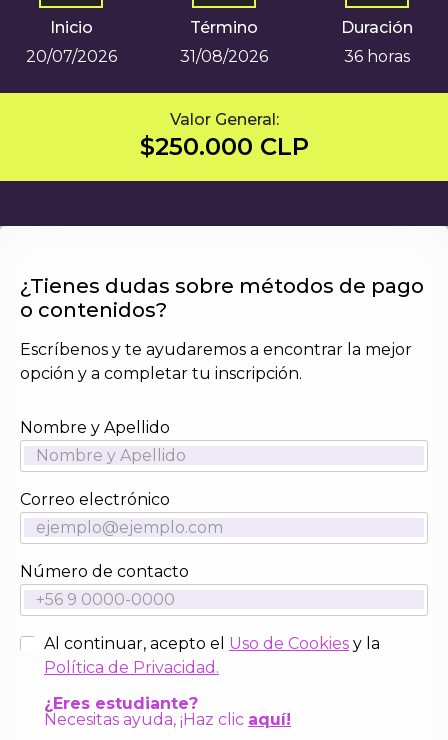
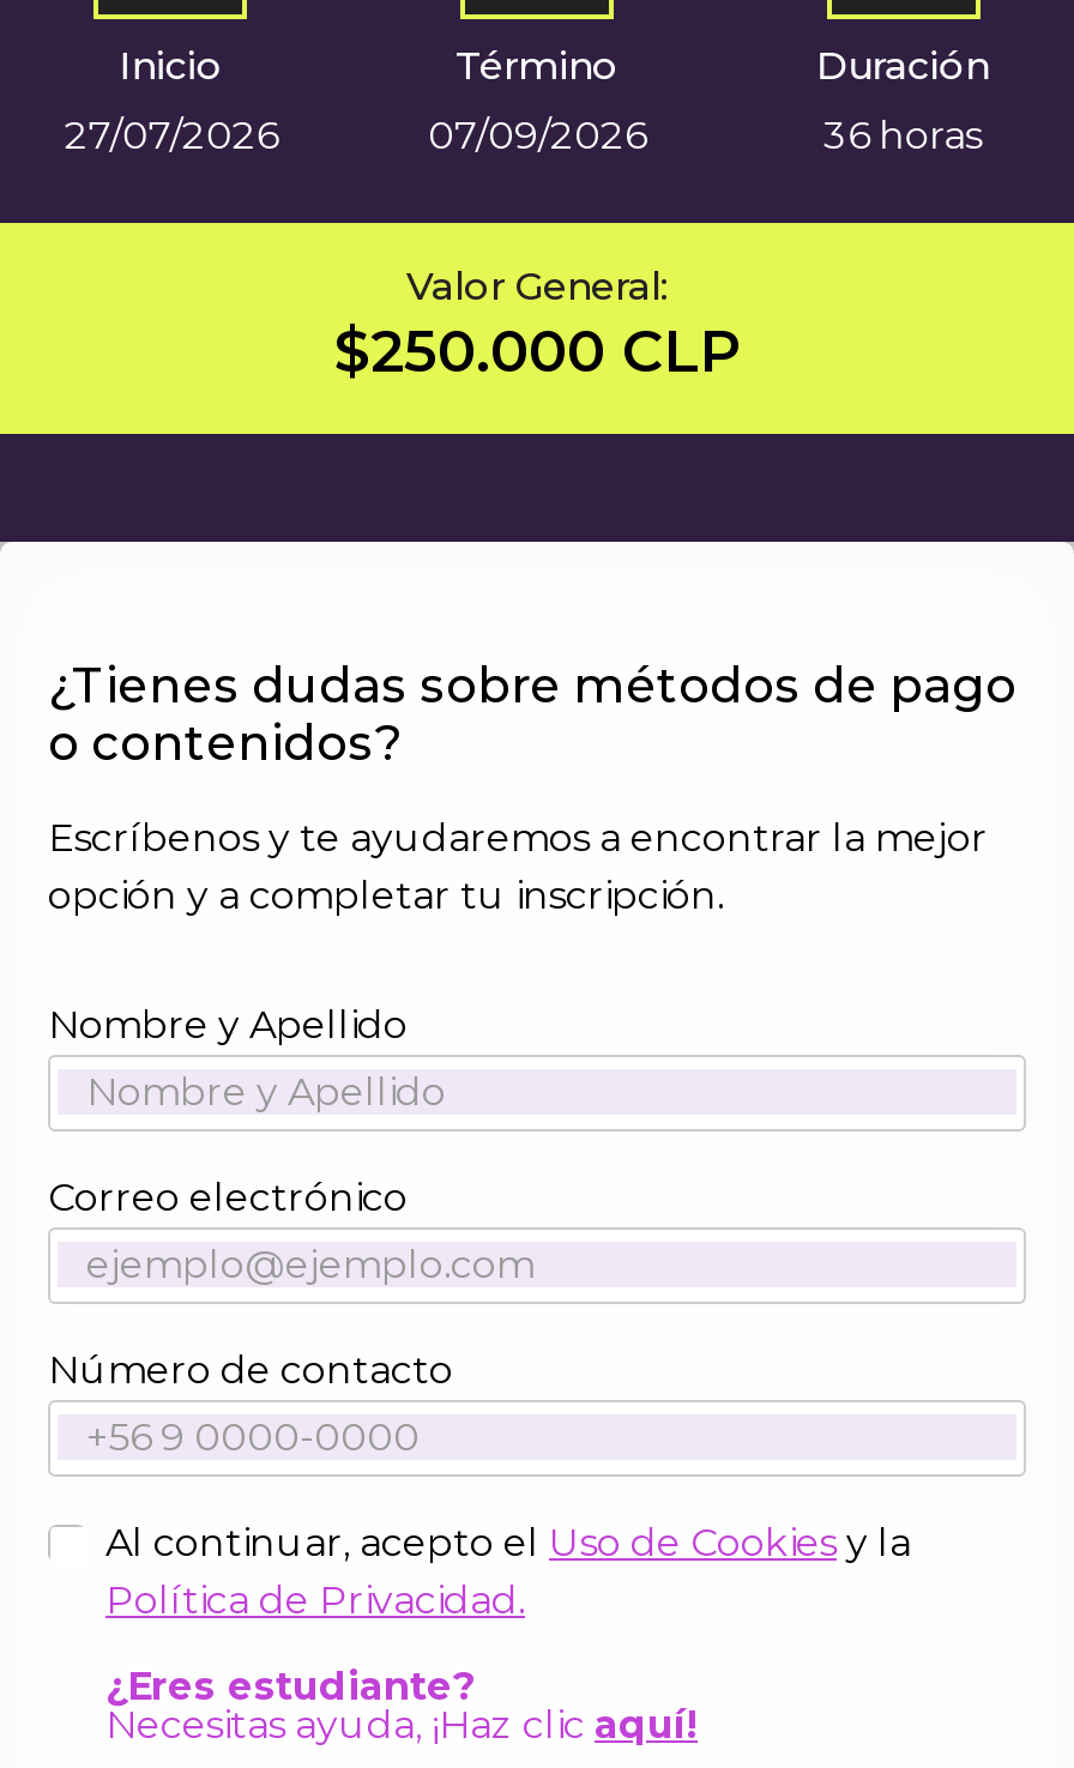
- 20/07/2026
+ 27/07/2026

- 31/08/2026
+ 07/09/2026
